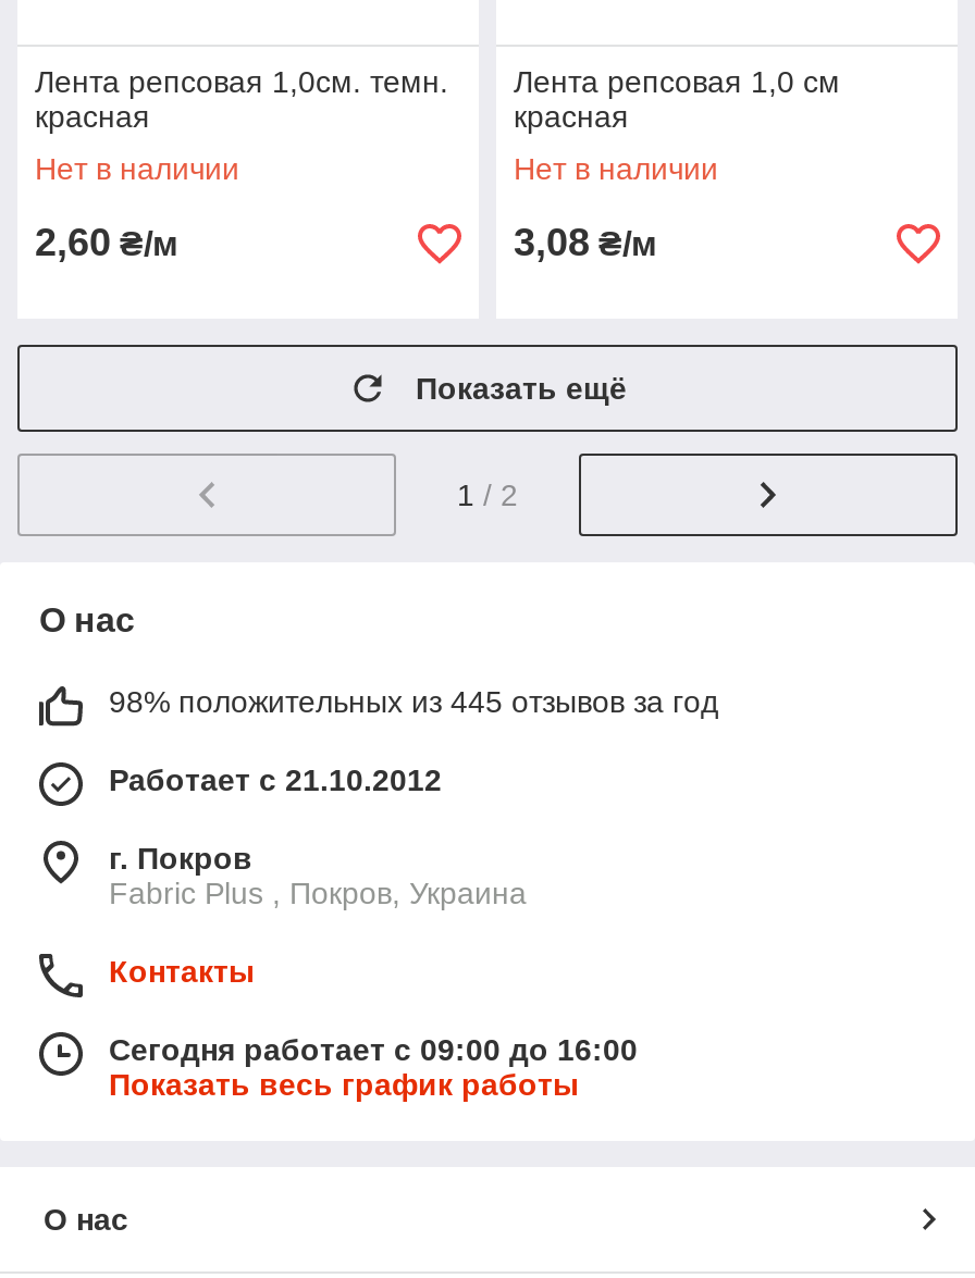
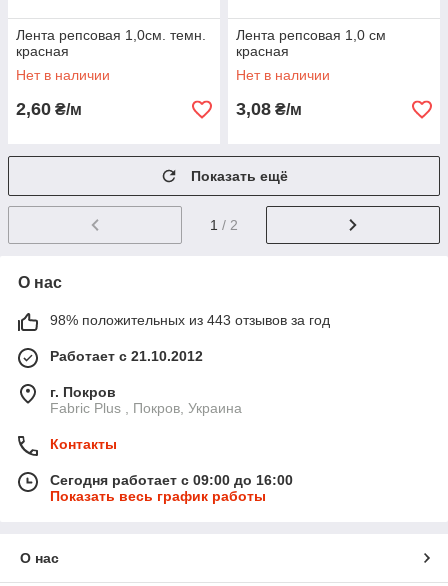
- 98% положительных из 445 отзывов за год
+ 98% положительных из 443 отзывов за год
